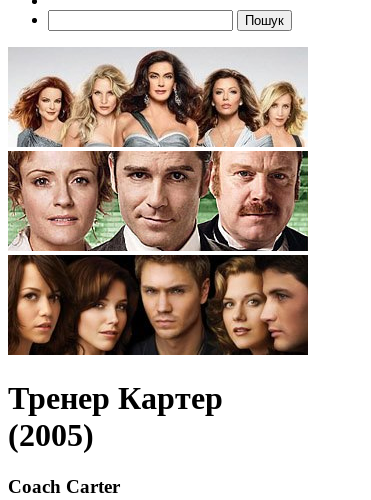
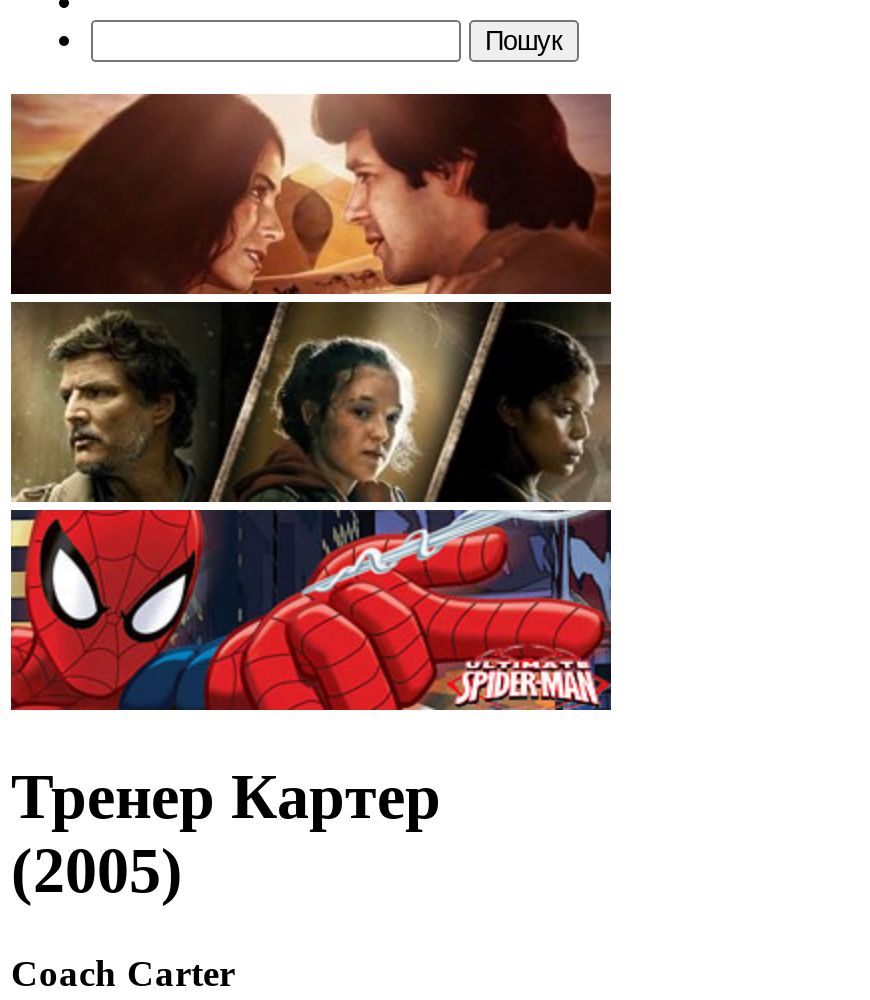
- [image]
+ [image]
